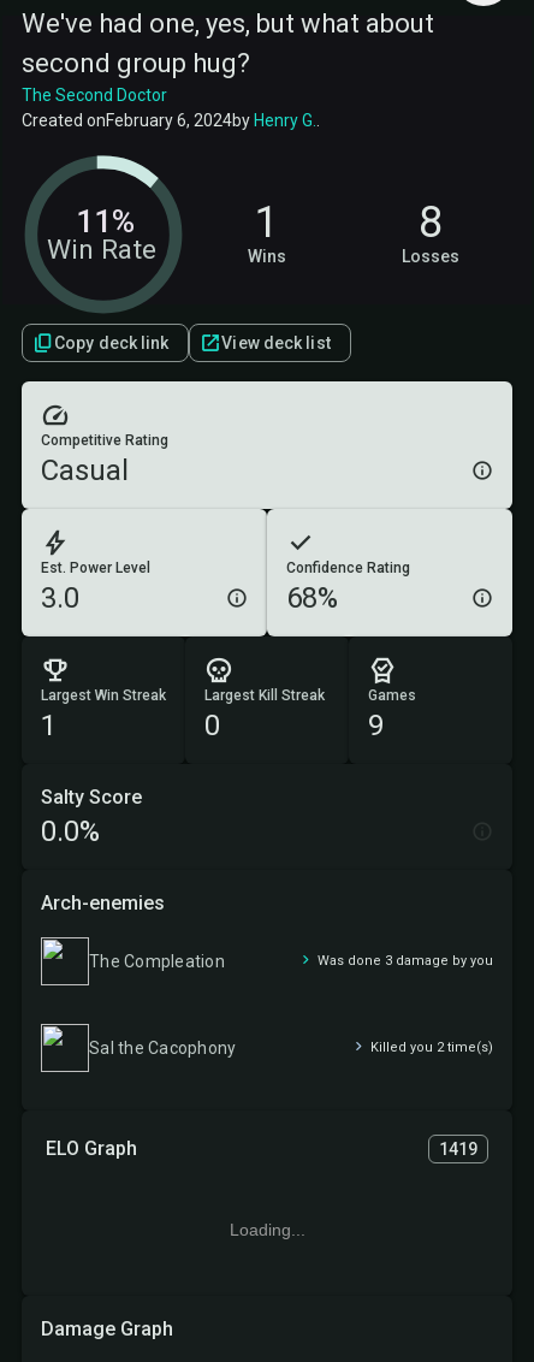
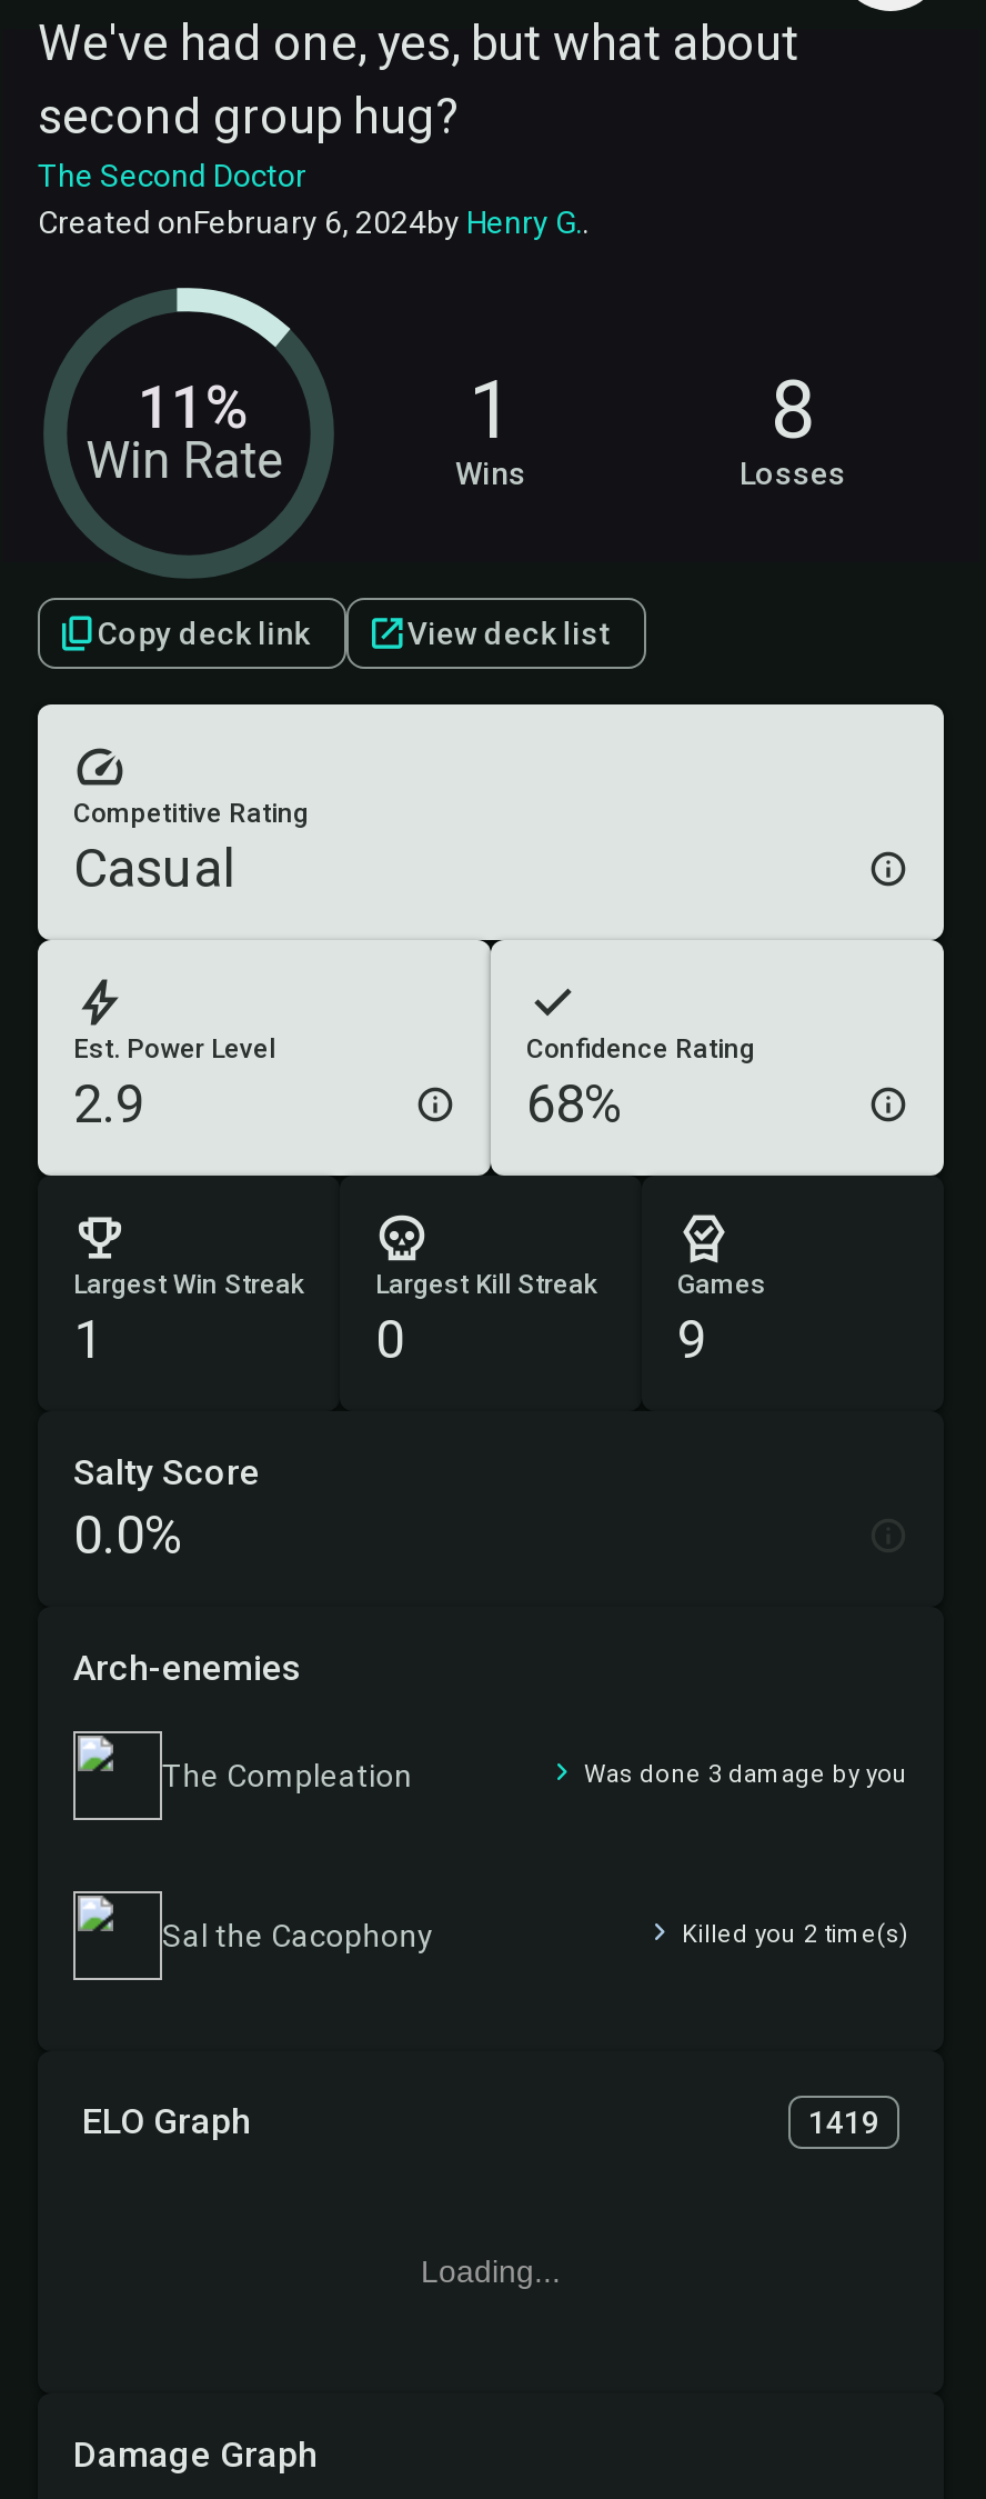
- 3.0
+ 2.9
